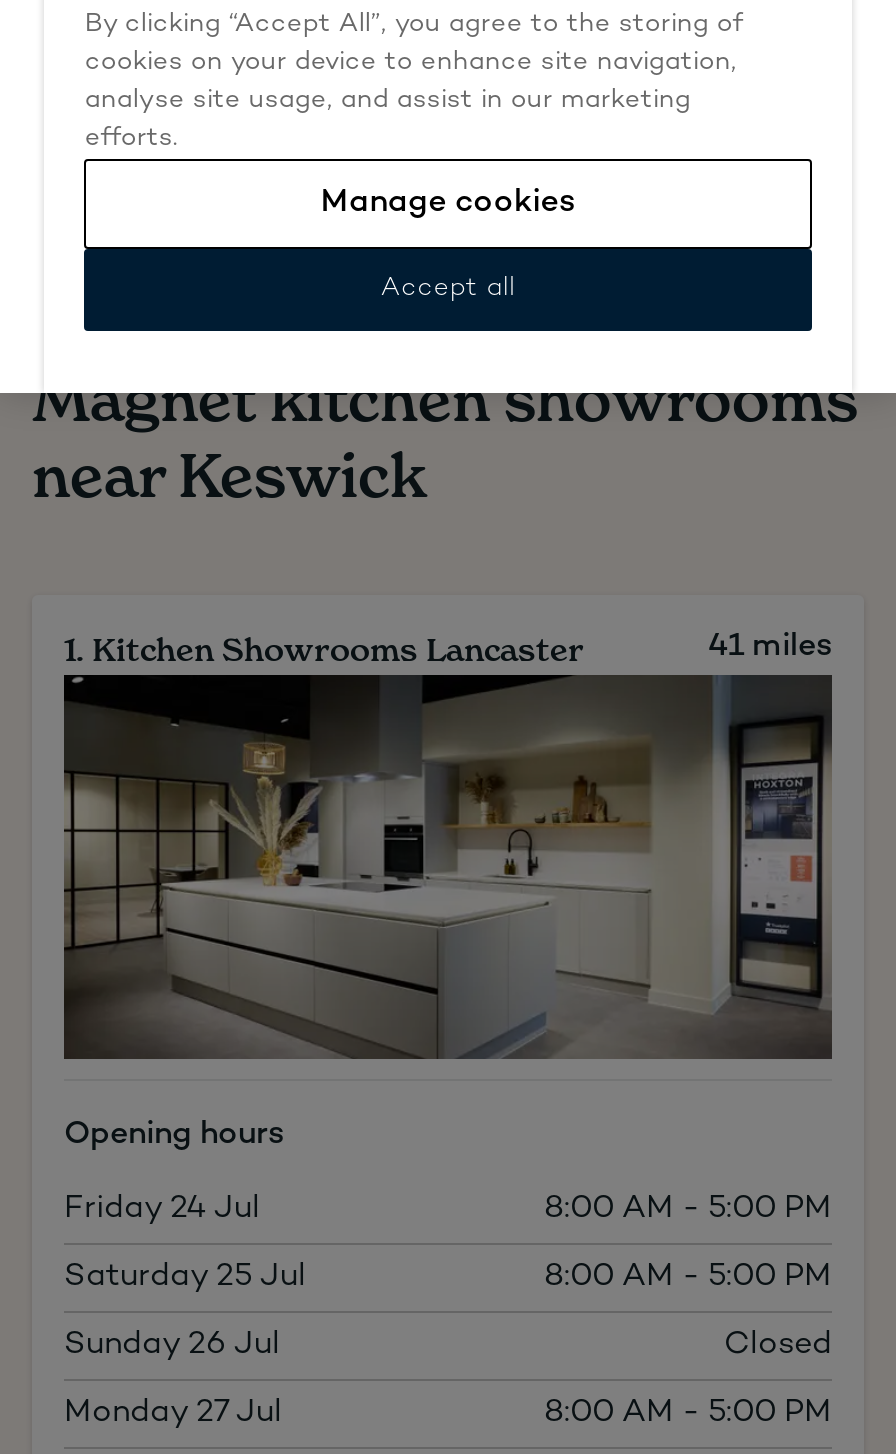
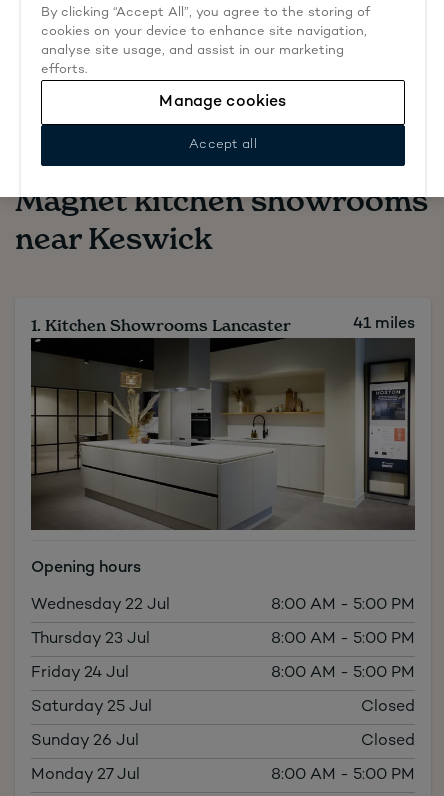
+ Wednesday 22 Jul
+ 8:00 AM - 5:00 PM
+ Thursday 23 Jul
+ 8:00 AM - 5:00 PM

- 8:00 AM - 5:00 PM
+ Closed
